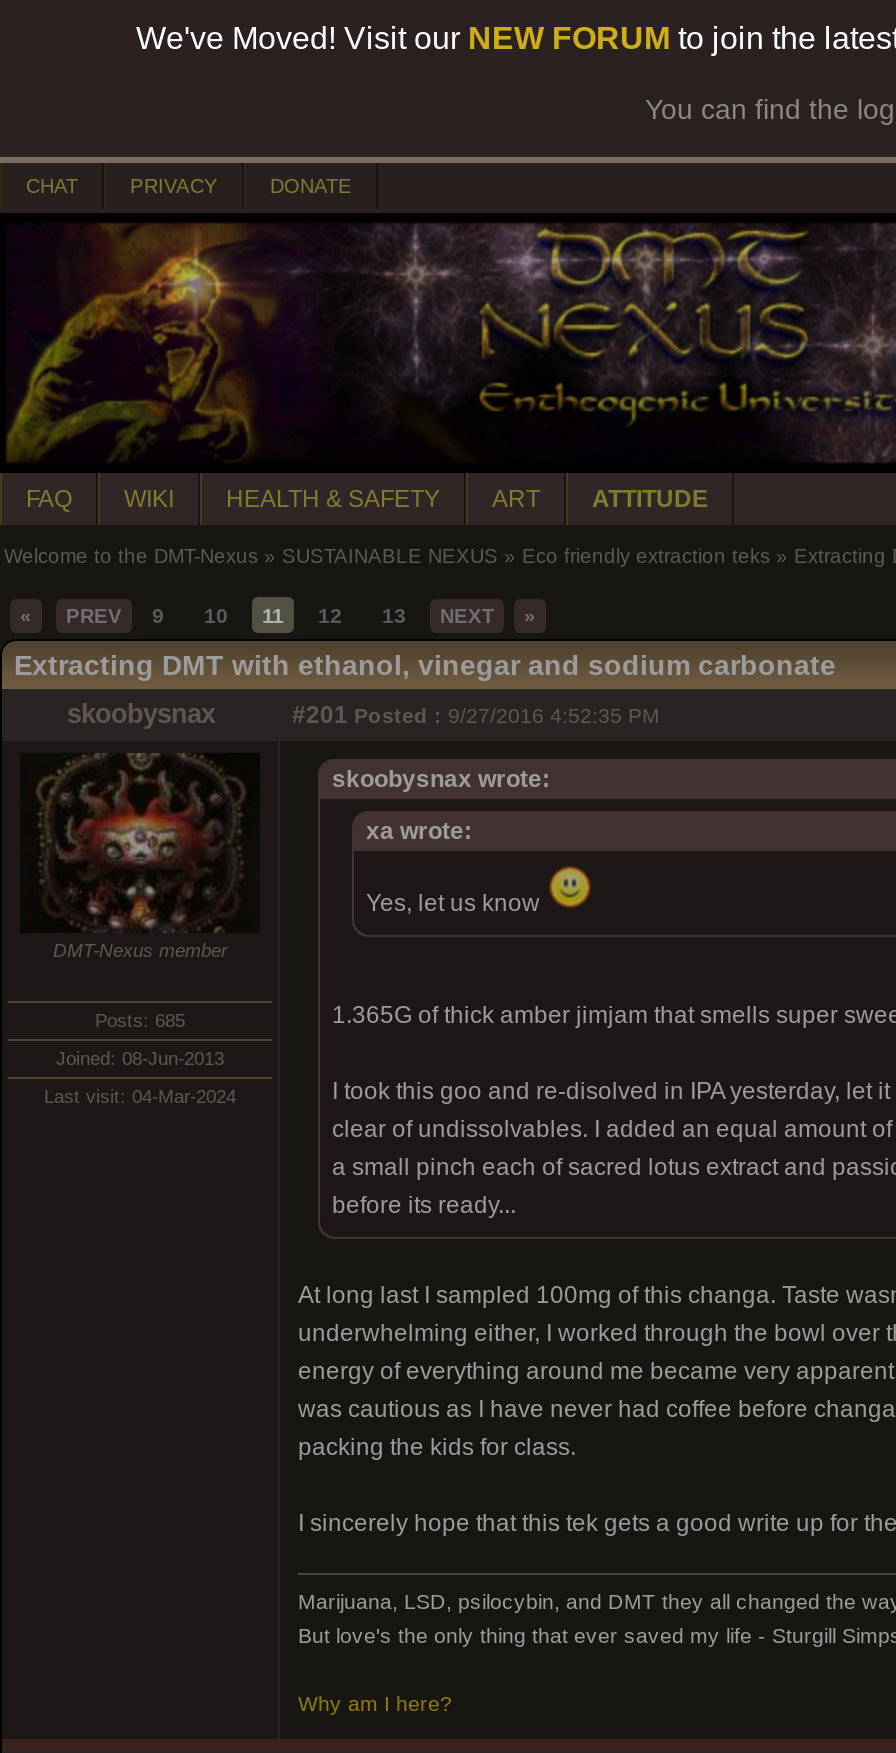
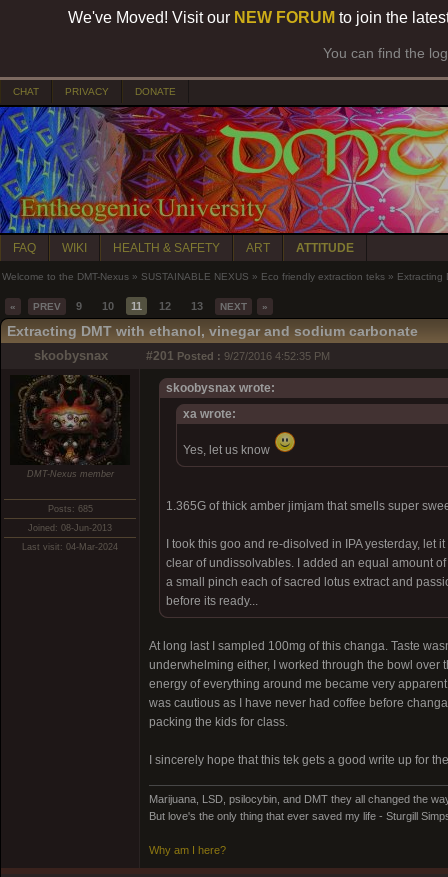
- [image]
+ [image]
